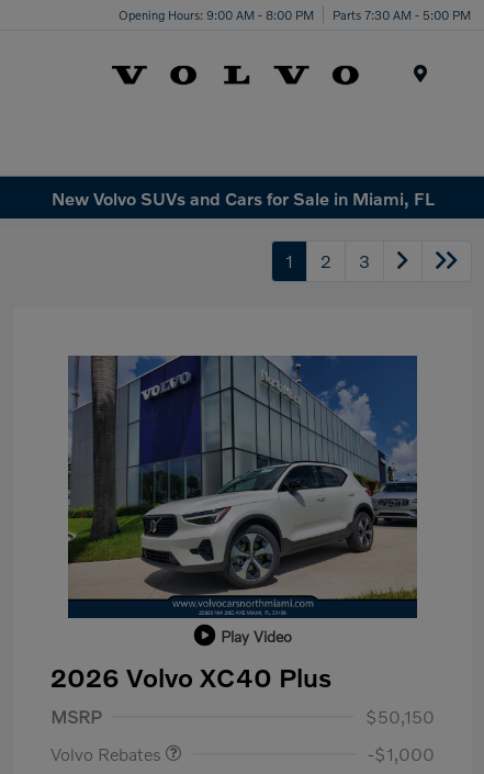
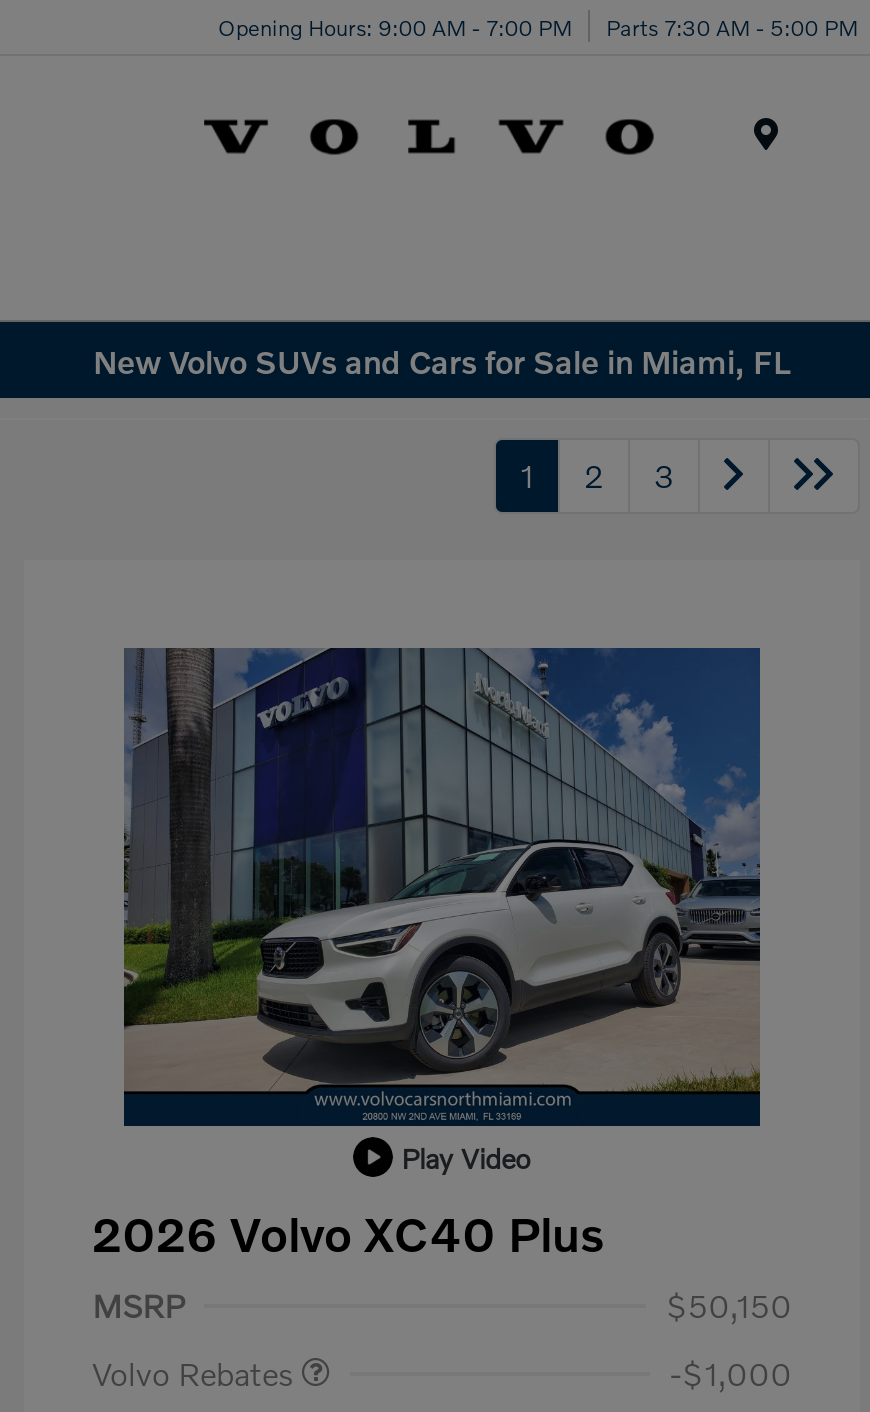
- Opening Hours: 9:00 AM - 8:00 PM
+ Opening Hours: 9:00 AM - 7:00 PM
